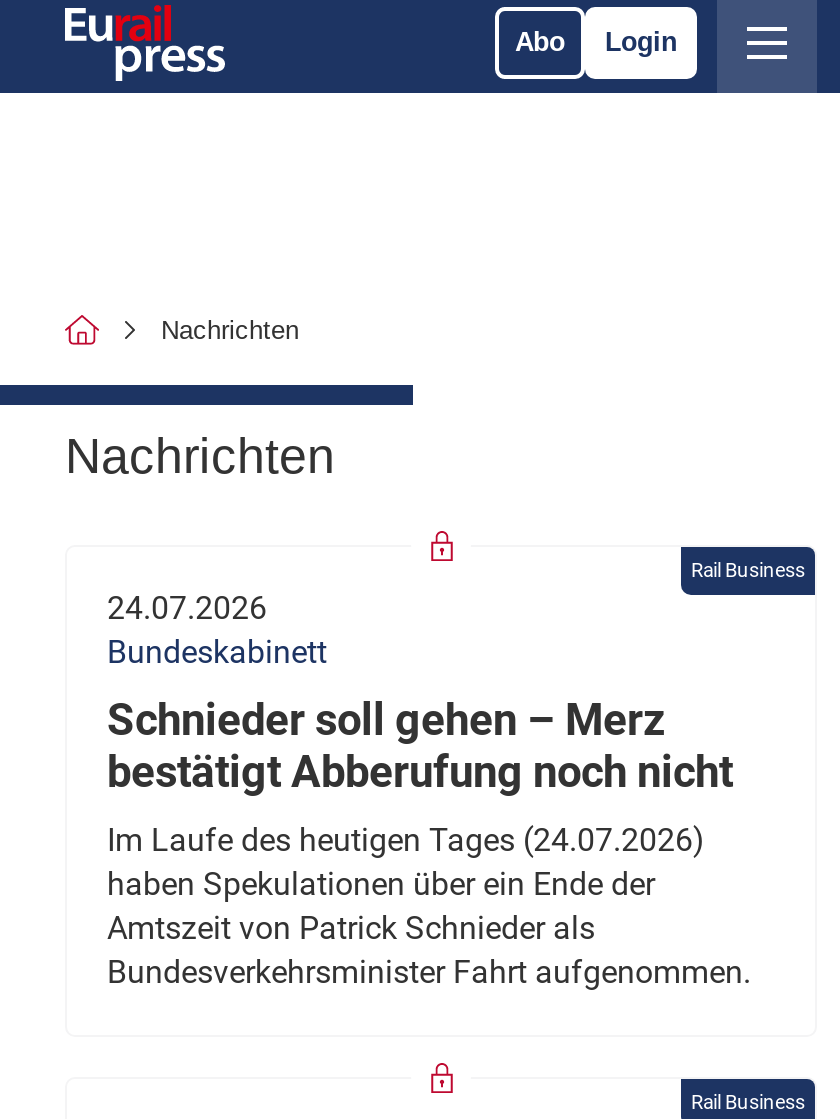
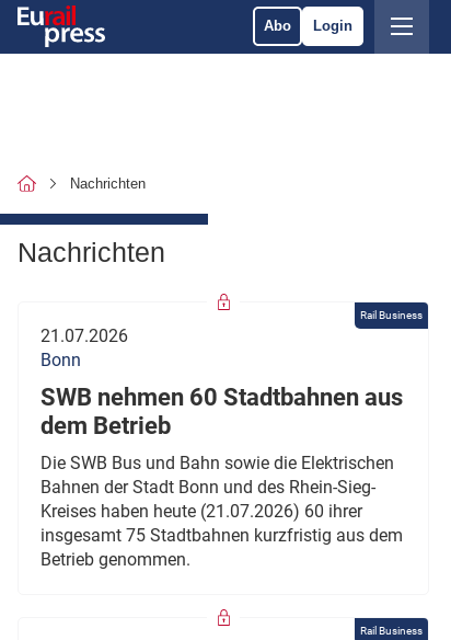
- 24.07.2026
- Bundeskabinett
+ 21.07.2026
+ Bonn

- Schnieder soll gehen – Merz
- bestätigt Abberufung noch nicht
+ SWB nehmen 60 Stadtbahnen aus
+ dem Betrieb

- Im Laufe des heutigen Tages (24.07.2026)
- haben Spekulationen über ein Ende der
- Amtszeit von Patrick Schnieder als
- Bundesverkehrsminister Fahrt aufgenommen.
+ Die SWB Bus und Bahn sowie die Elektrischen
+ Bahnen der Stadt Bonn und des Rhein-Sieg-
+ Kreises haben heute (21.07.2026) 60 ihrer
+ insgesamt 75 Stadtbahnen kurzfristig aus dem
+ Betrieb genommen.
